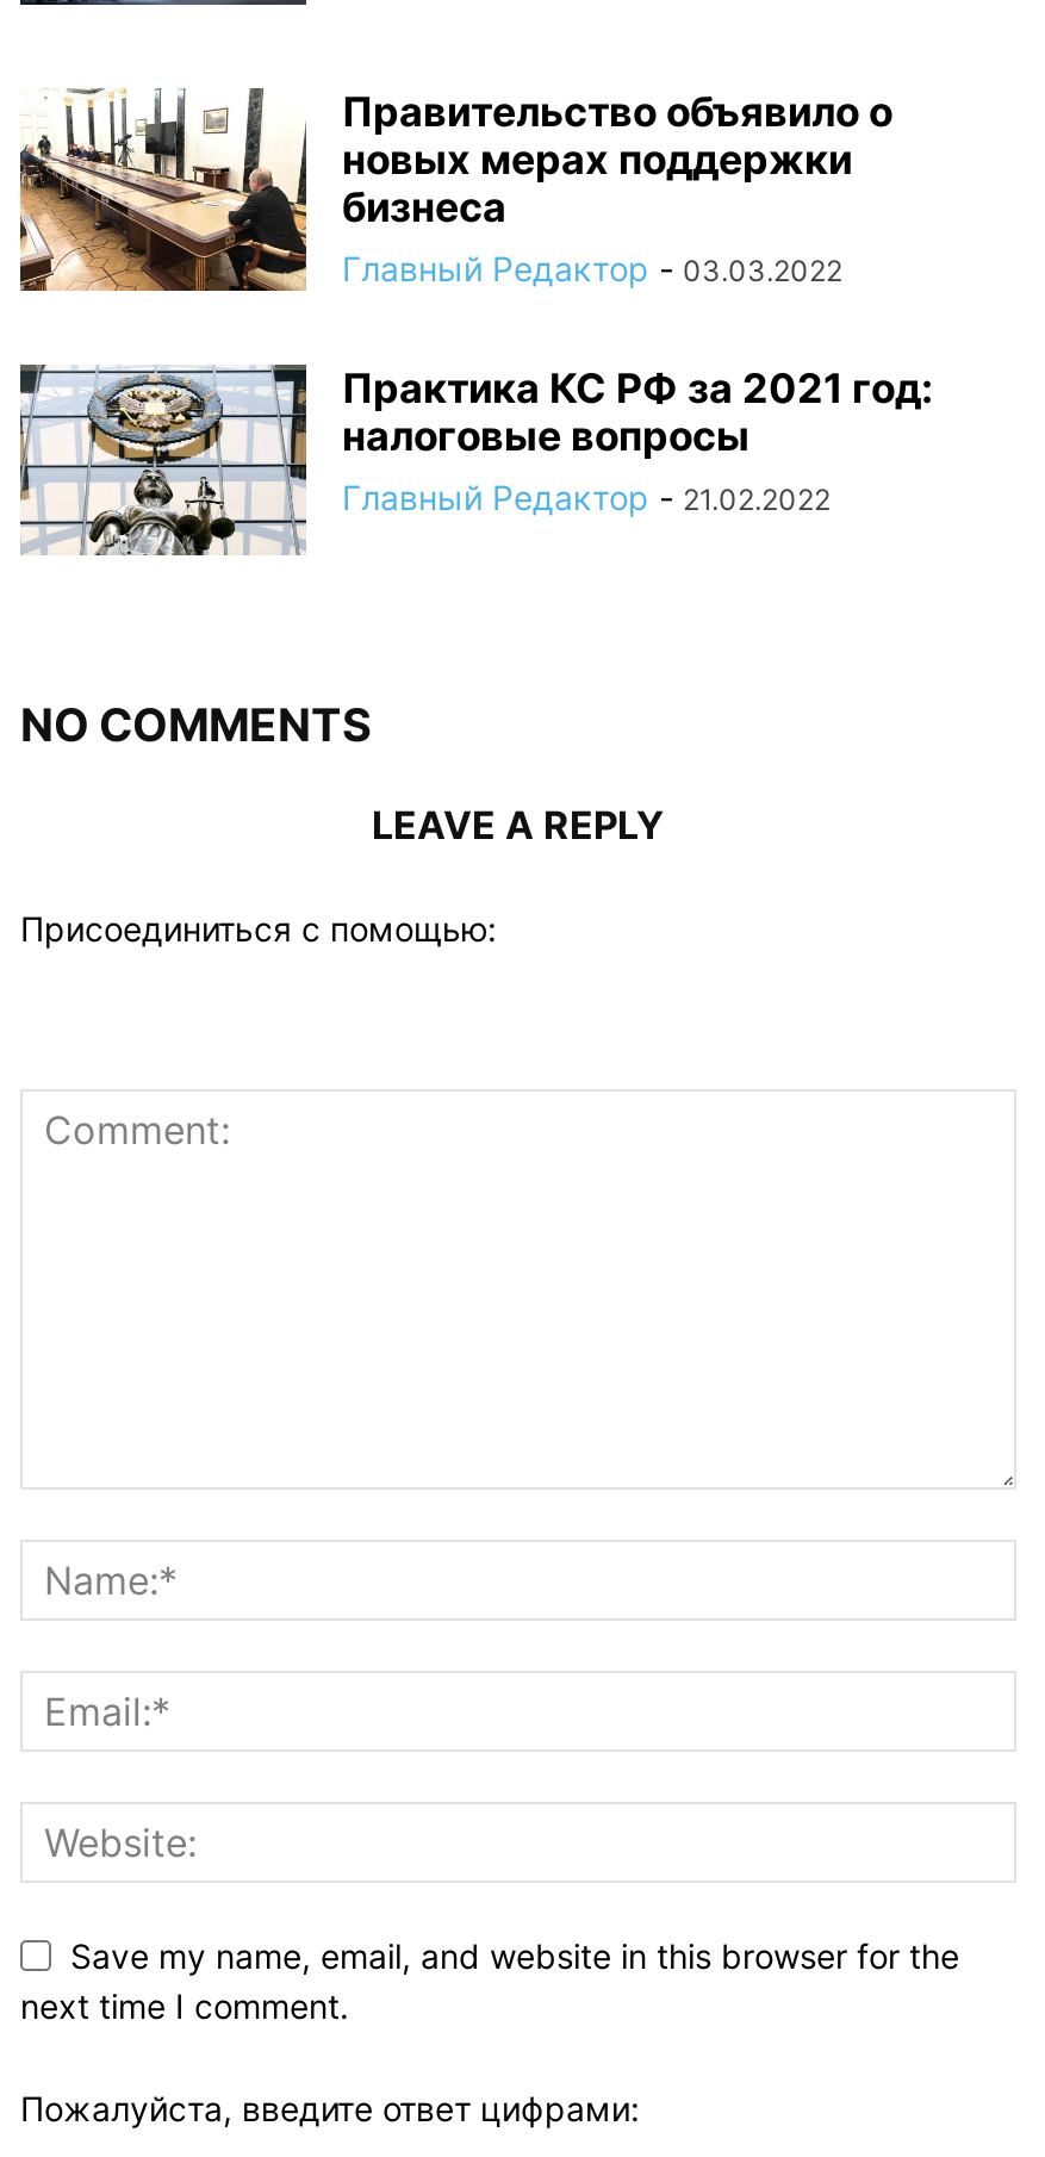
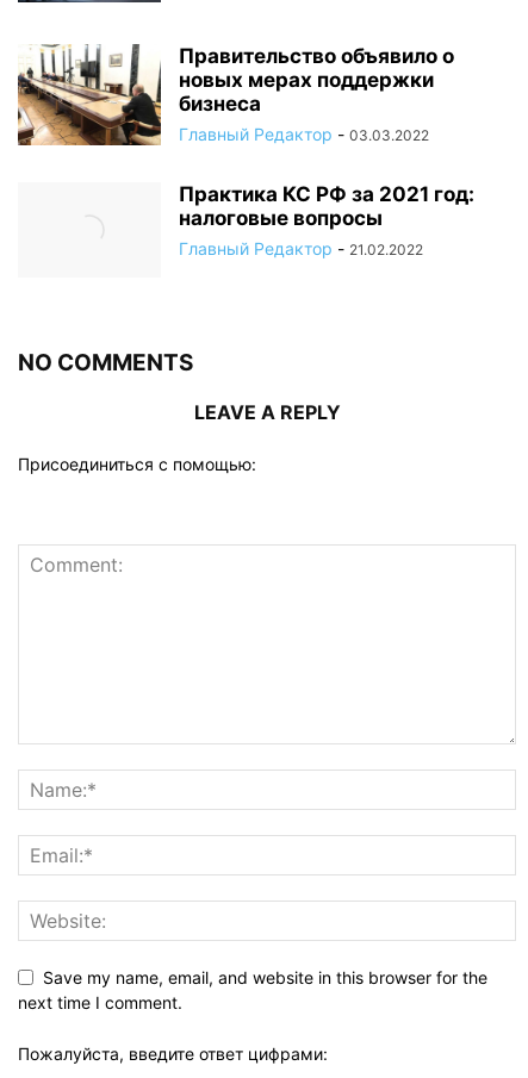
- [image]
